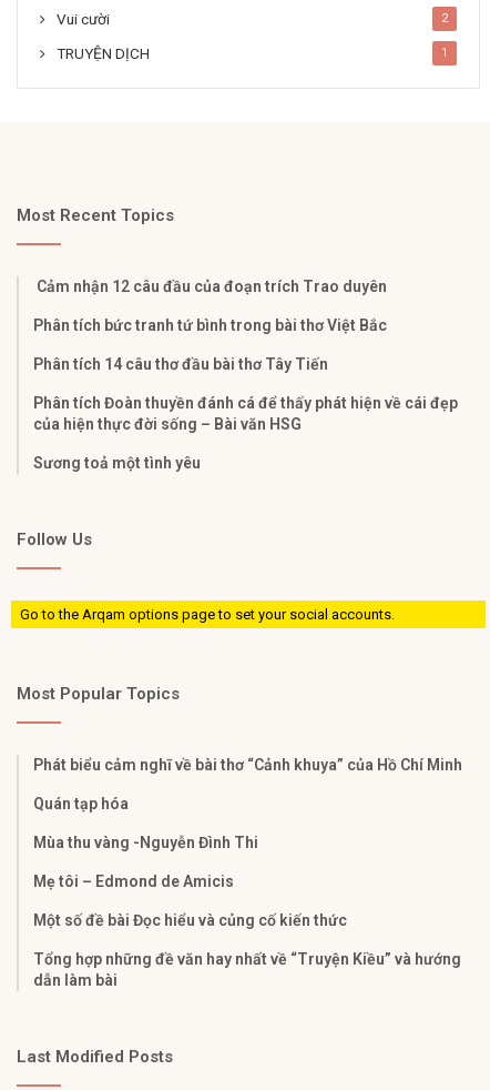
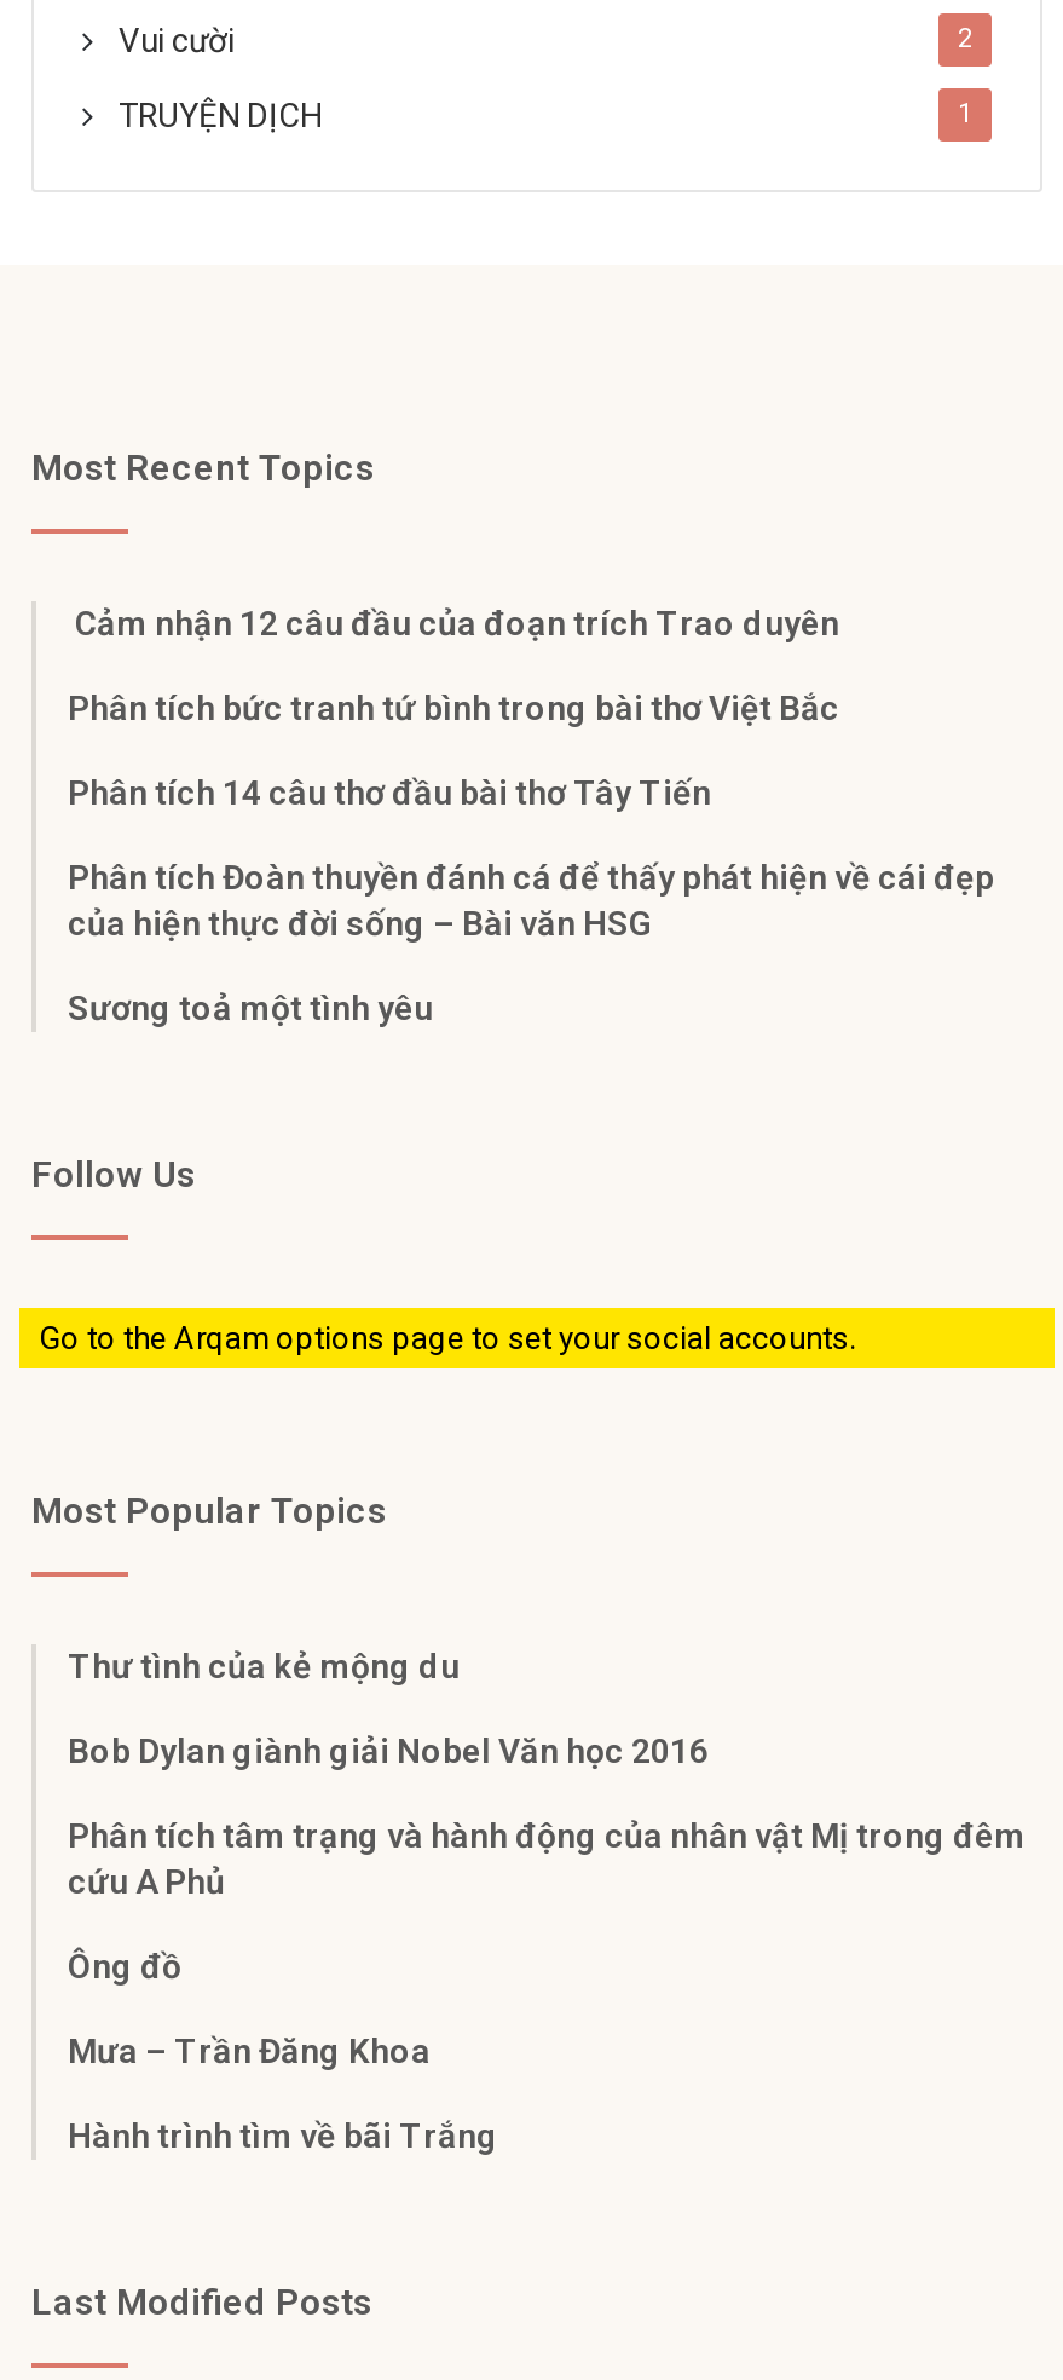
- Phát biểu cảm nghĩ về bài thơ “Cảnh khuya” của Hồ Chí Minh
+ Thư tình của kẻ mộng du

- Quán tạp hóa
+ Bob Dylan giành giải Nobel Văn học 2016

- Mùa thu vàng -Nguyễn Đình Thi
+ Phân tích tâm trạng và hành động của nhân vật Mị trong đêm
+ cứu A Phủ

- Mẹ tôi – Edmond de Amicis
+ Ông đồ

- Một số đề bài Đọc hiểu và củng cố kiến thức
+ Mưa – Trần Đăng Khoa

- Tổng hợp những đề văn hay nhất về “Truyện Kiều” và hướng
- dẫn làm bài
+ Hành trình tìm về bãi Trắng
